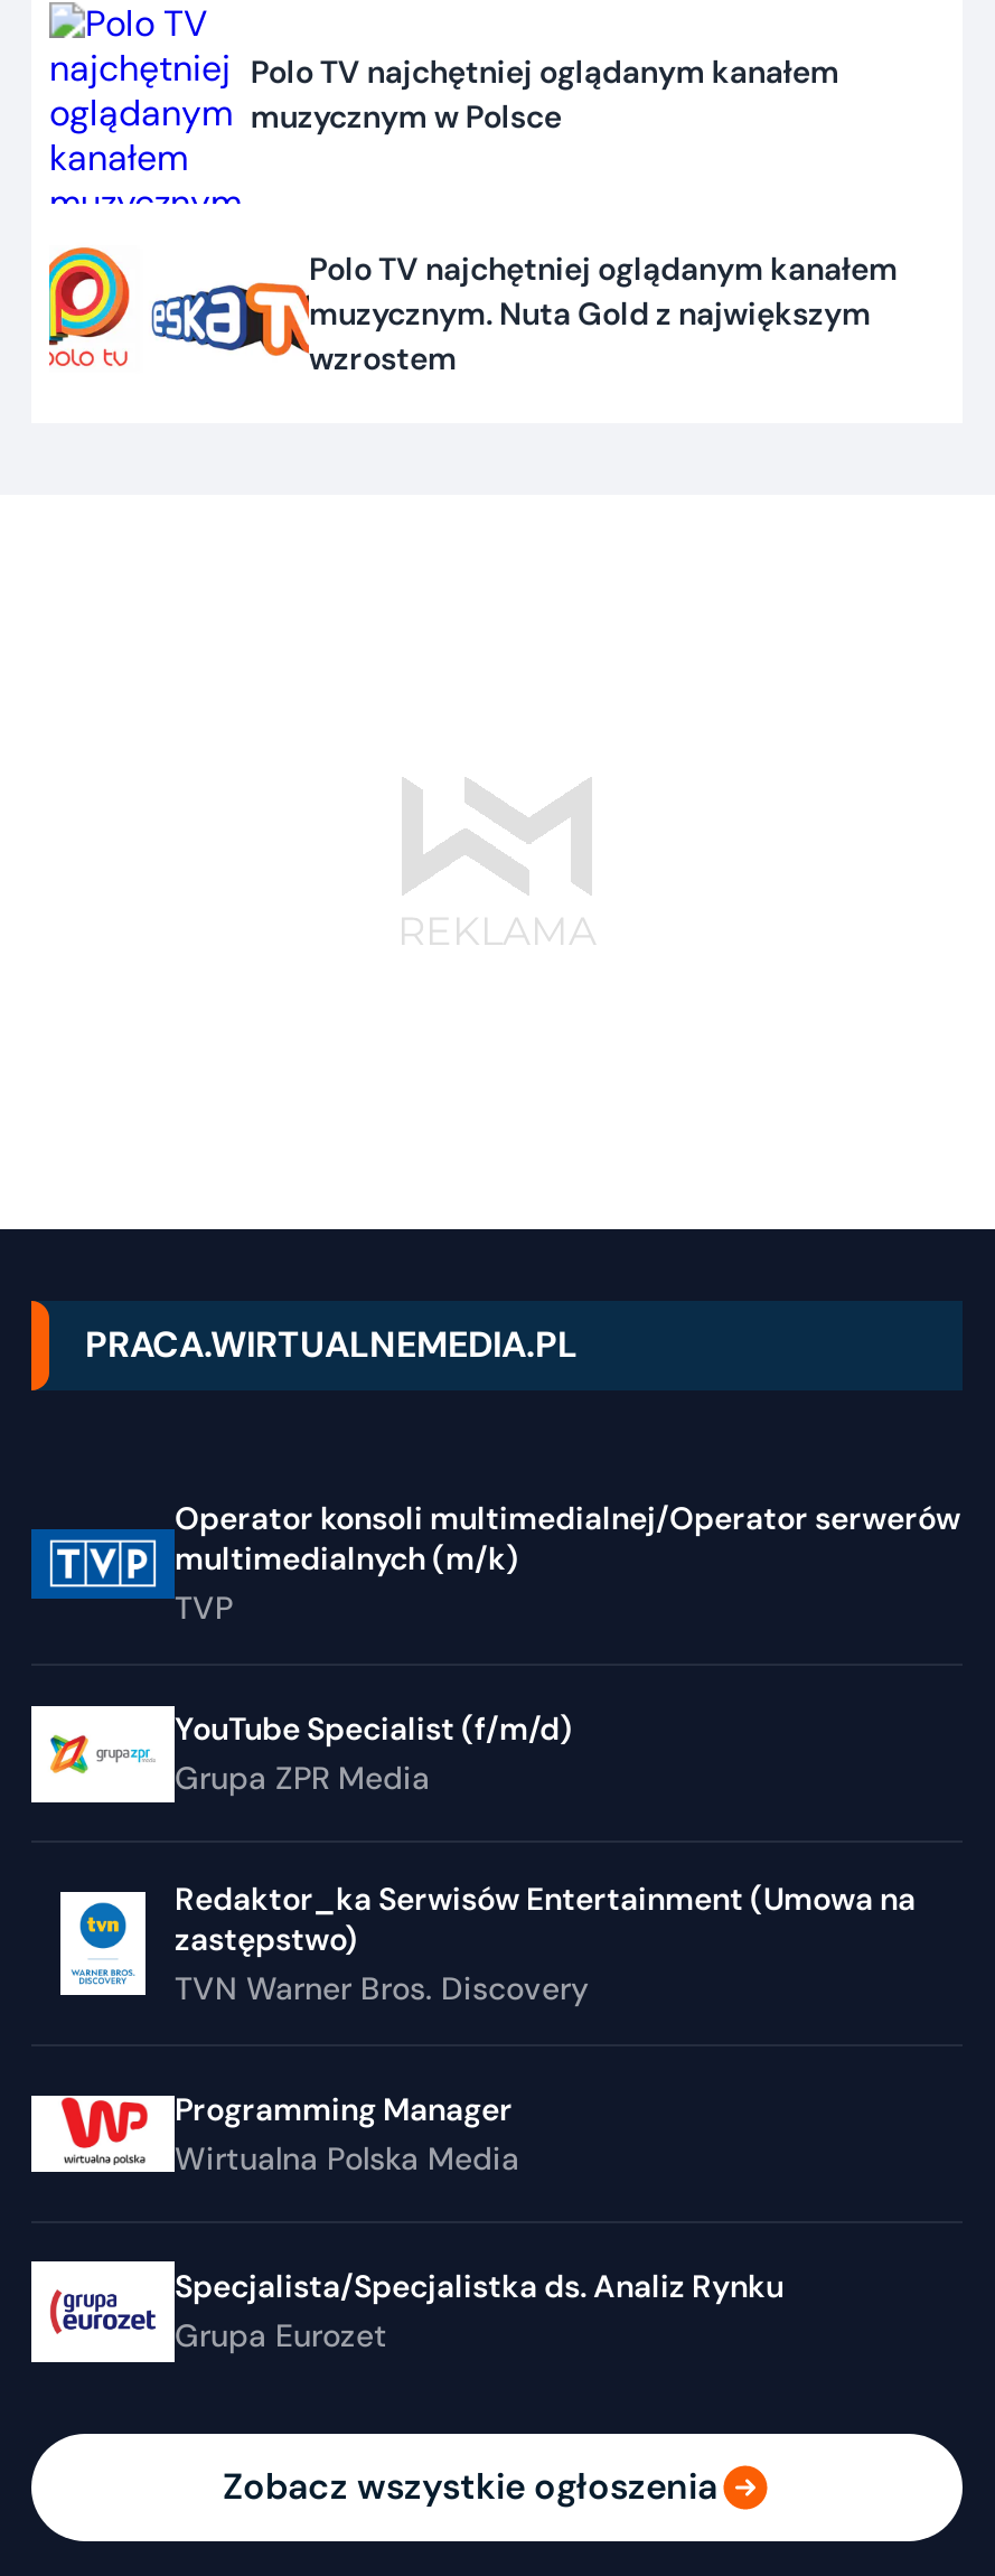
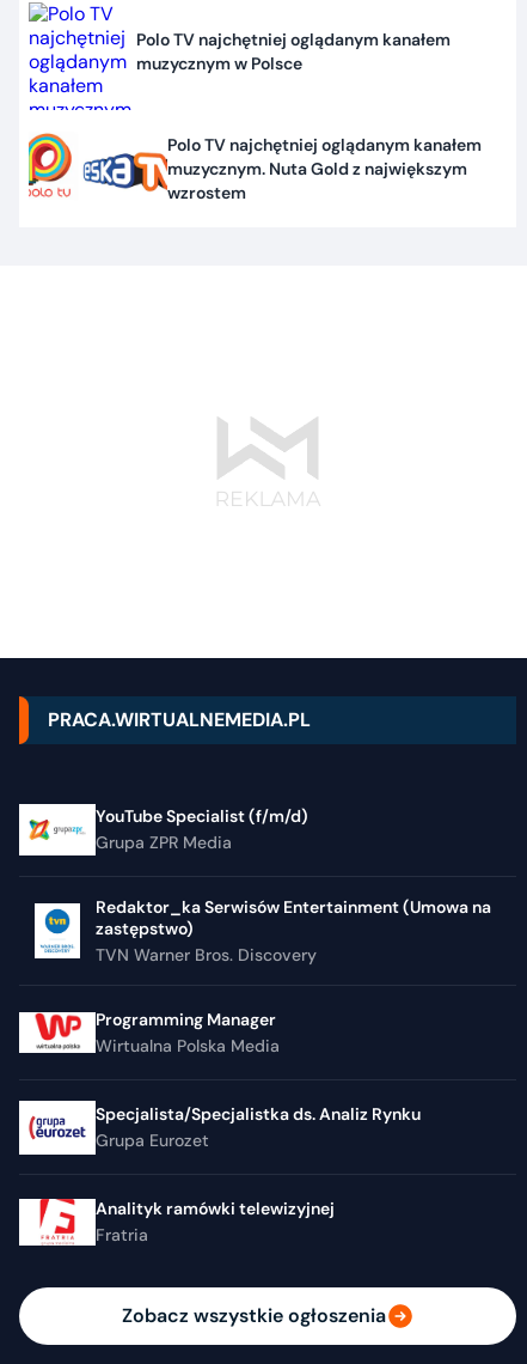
- [image]
- Operator konsoli multimedialnej/Operator serwerów
- multimedialnych (m/k)
- TVP

moved up: YouTube Specialist (f/m/d) | Grupa ZPR Media | Redaktor_ka Serwisów Entertainment (Umowa na | ... | Specjalista/Specjalistka ds. Analiz Rynku | Grupa Eurozet

+ [image]
+ Analityk ramówki telewizyjnej
+ Fratria
